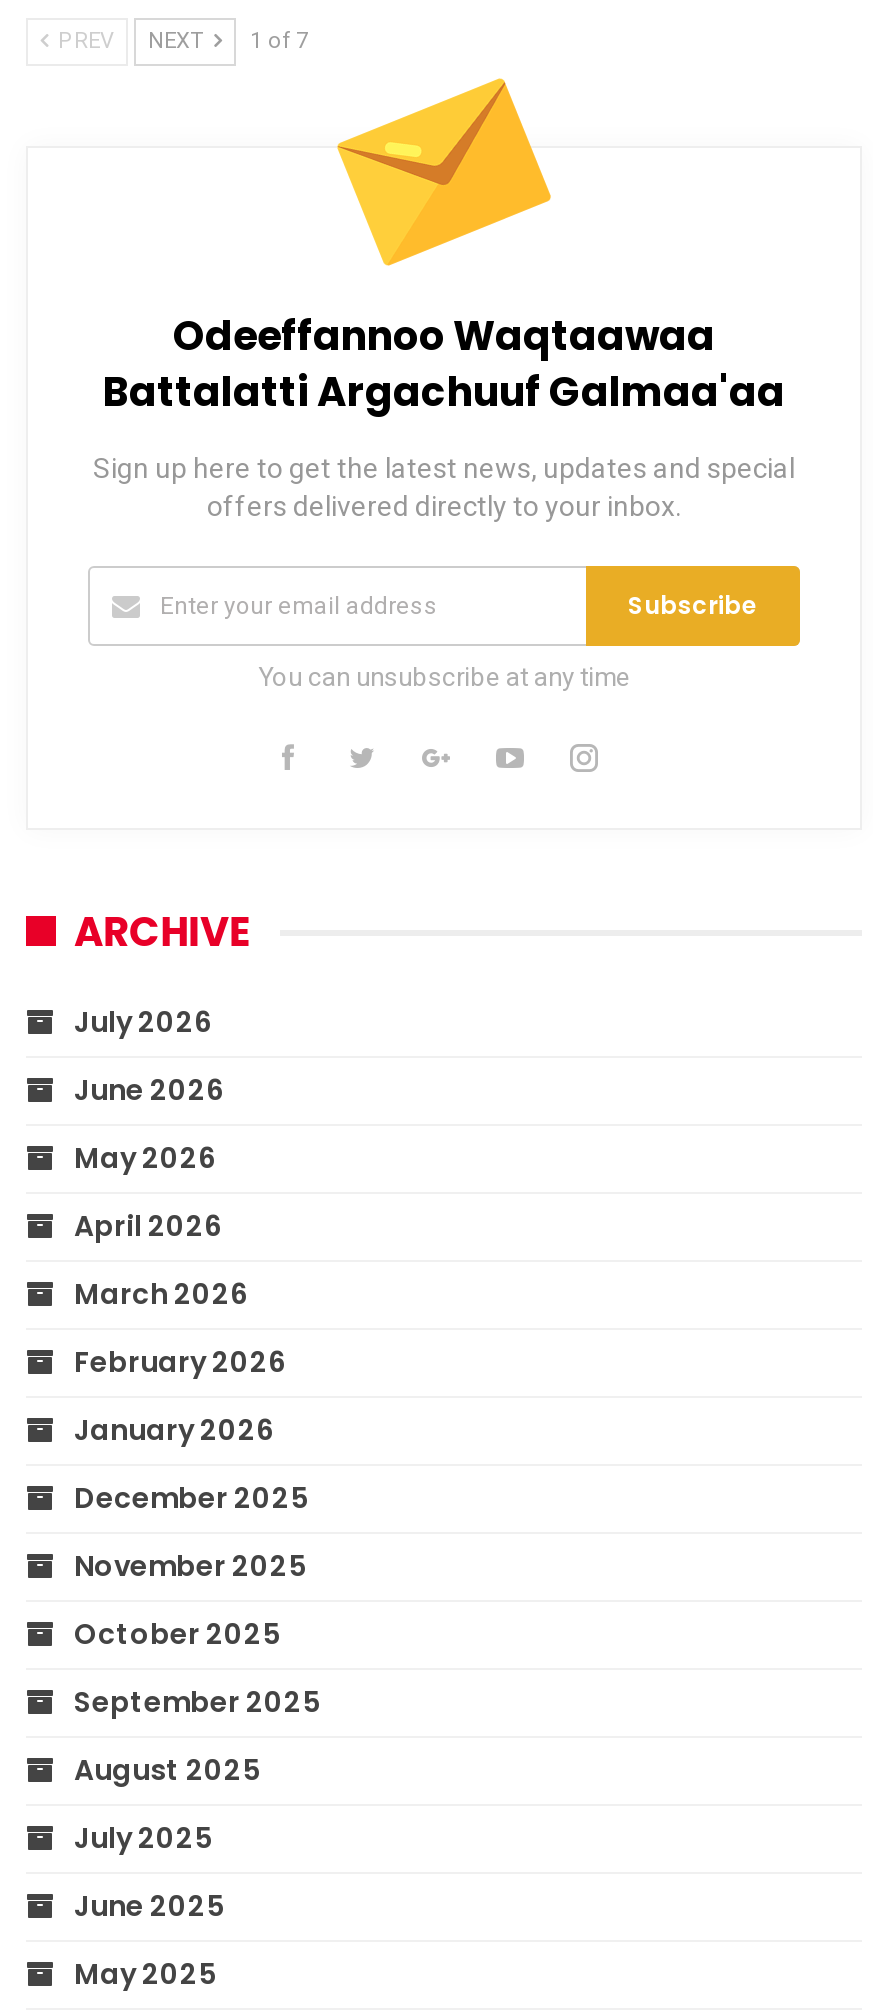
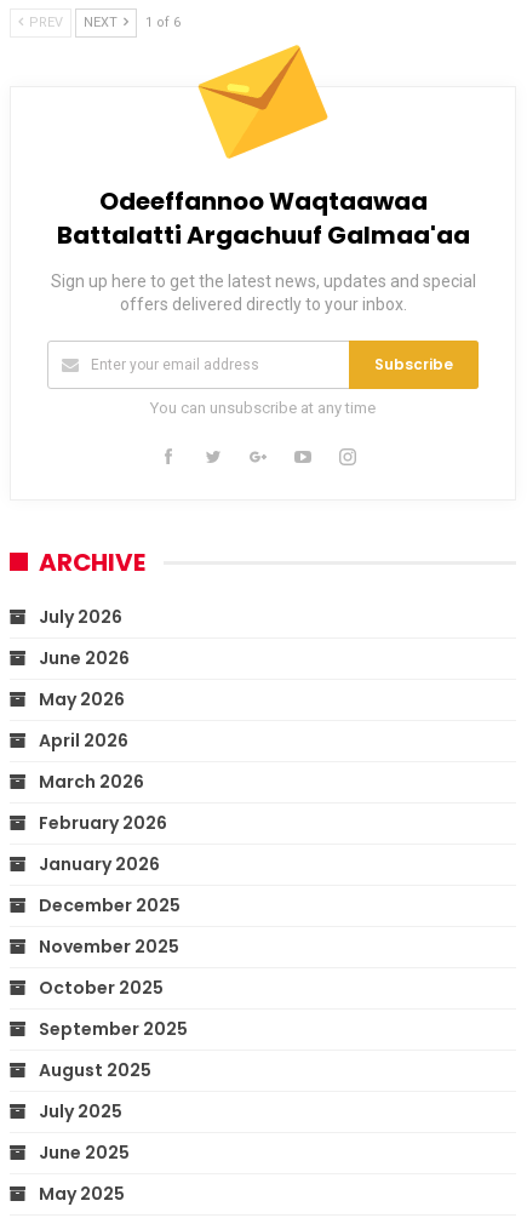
- PREV NEXT 1 of 7
+ PREV NEXT 1 of 6
